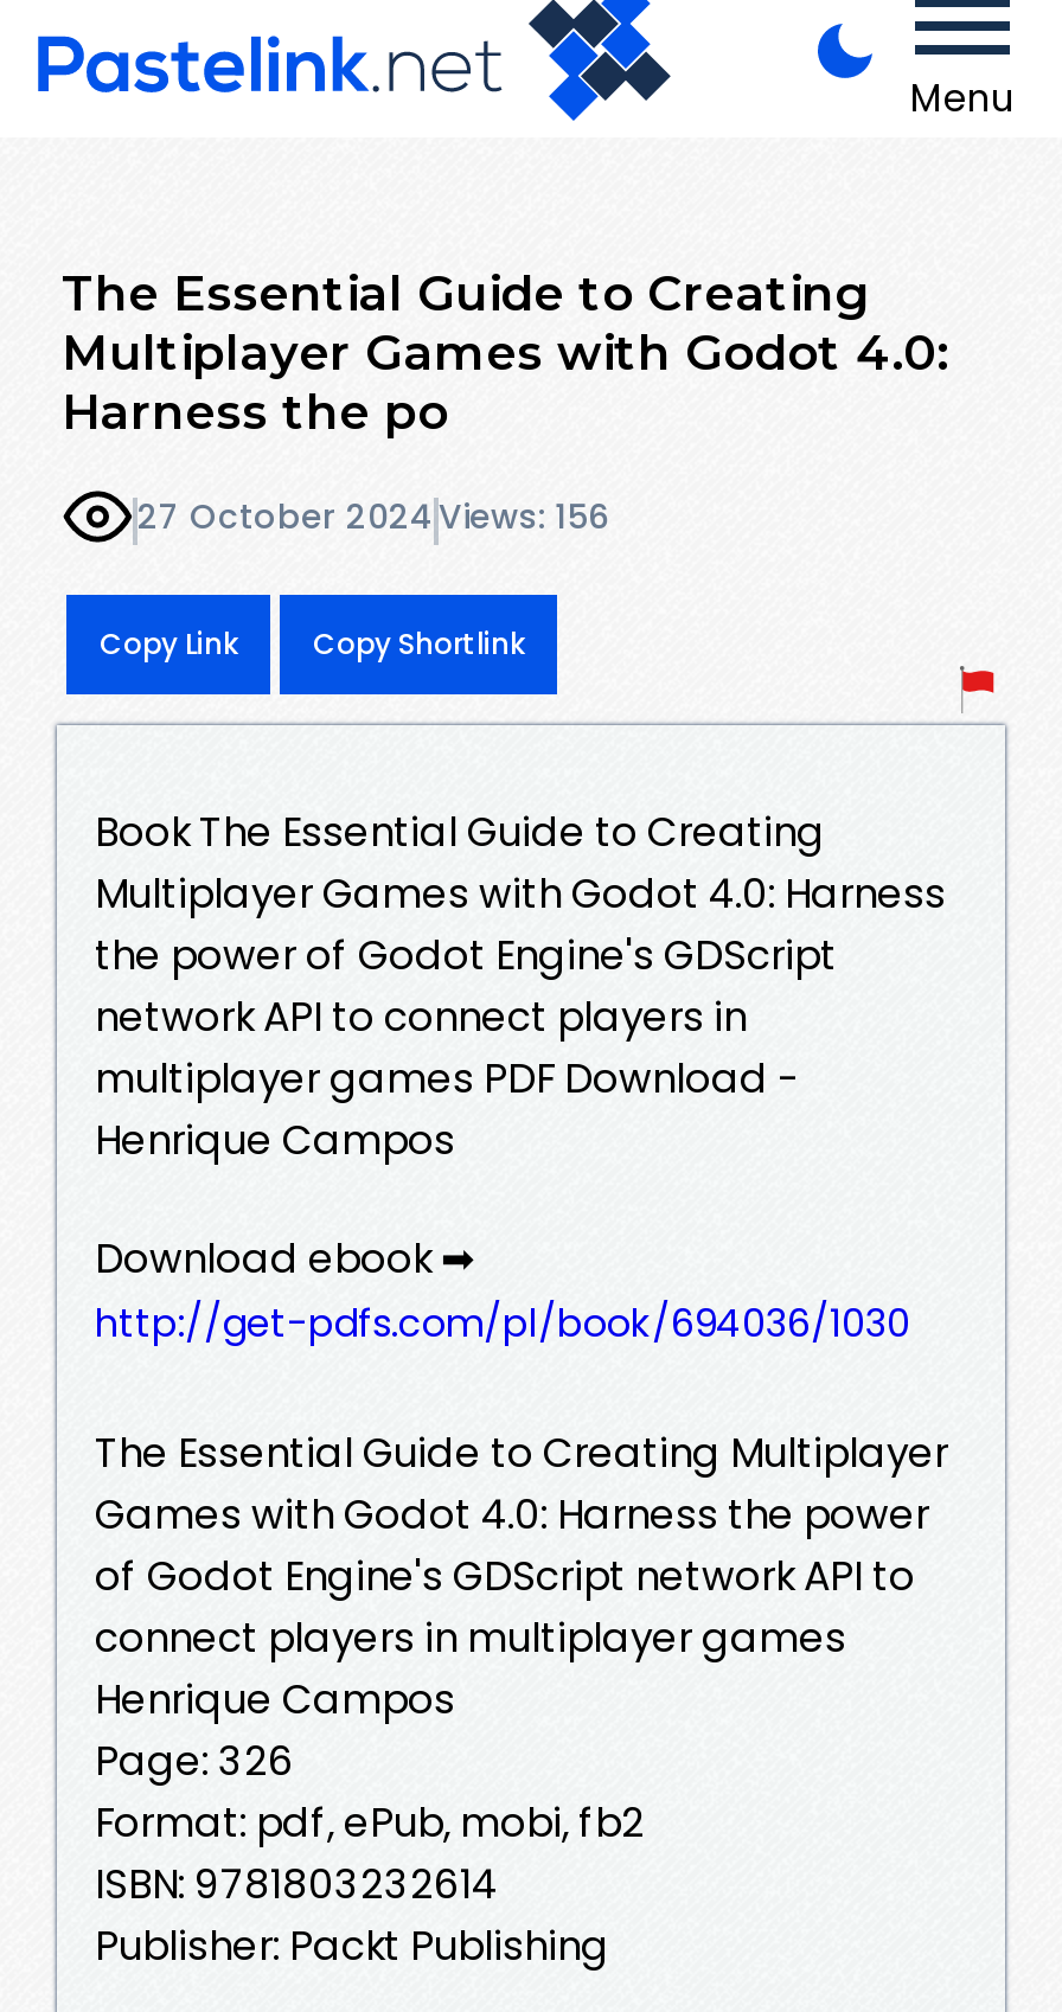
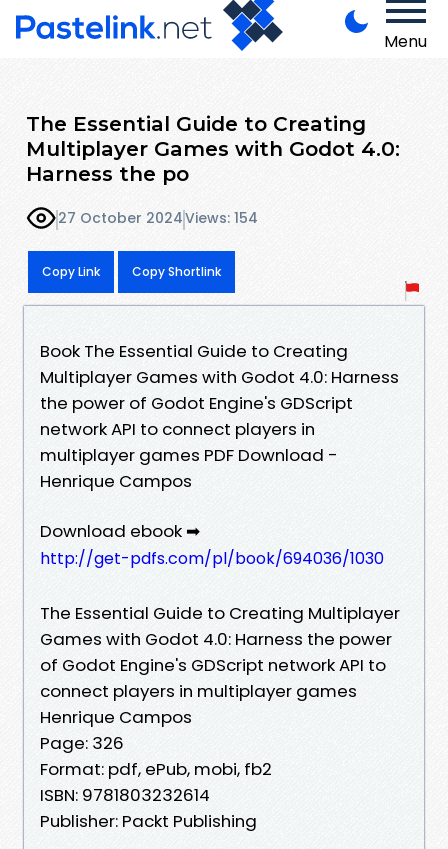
- 27 October 2024 Views: 156
+ 27 October 2024 Views: 154
